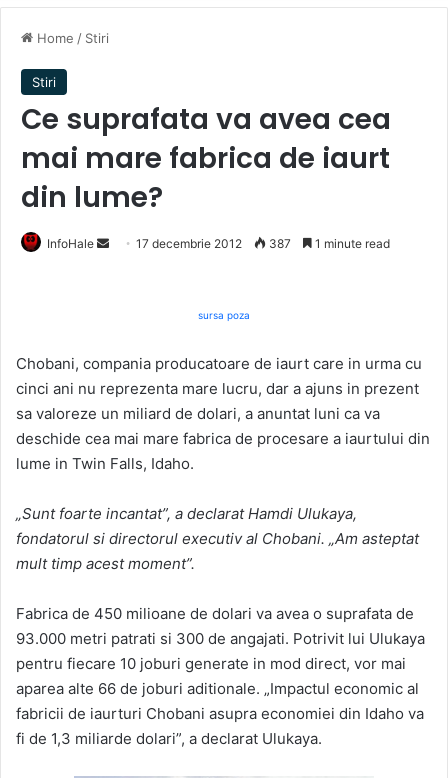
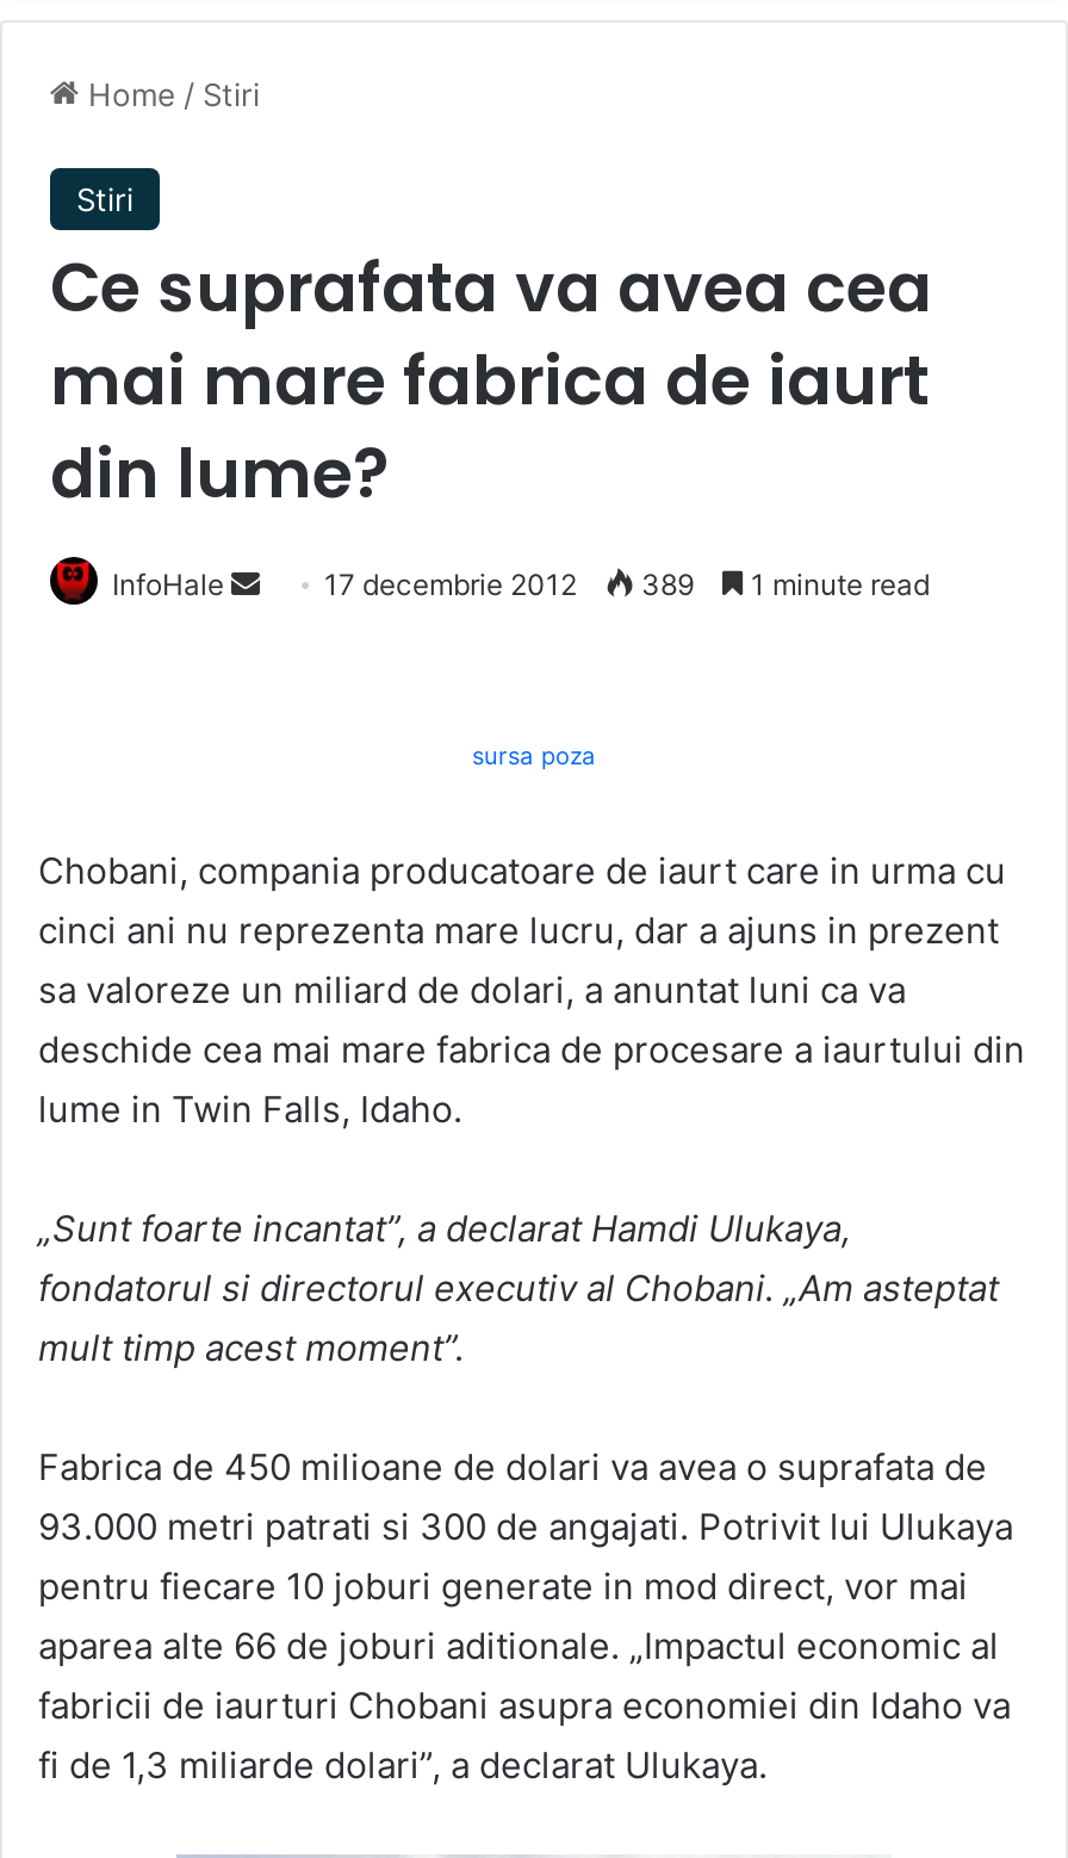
- 387
+ 389
